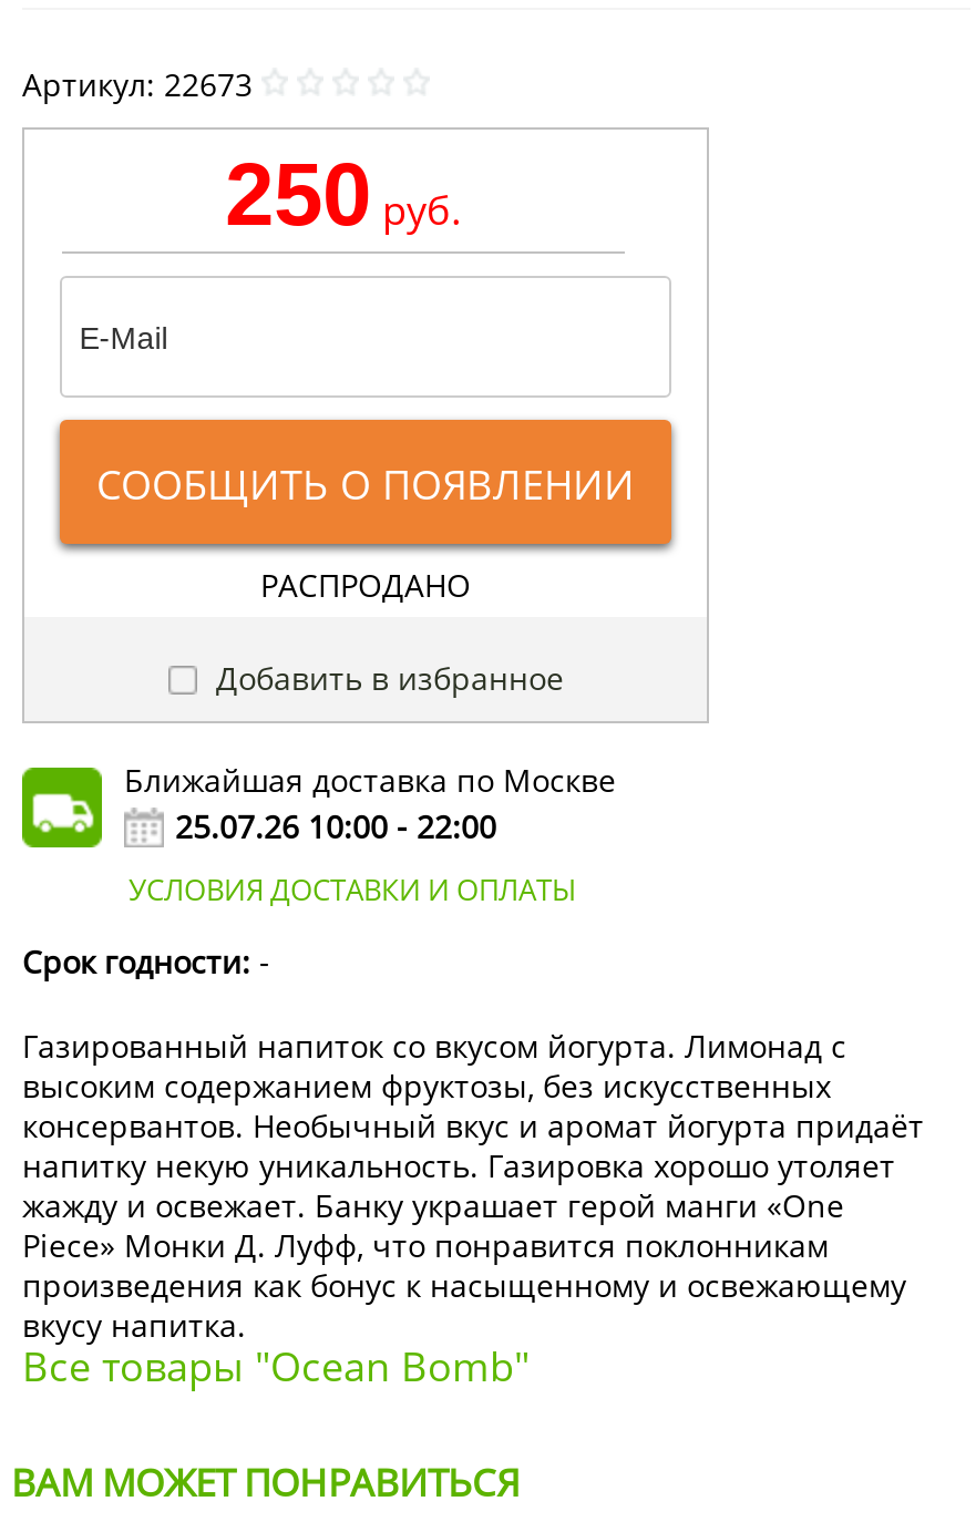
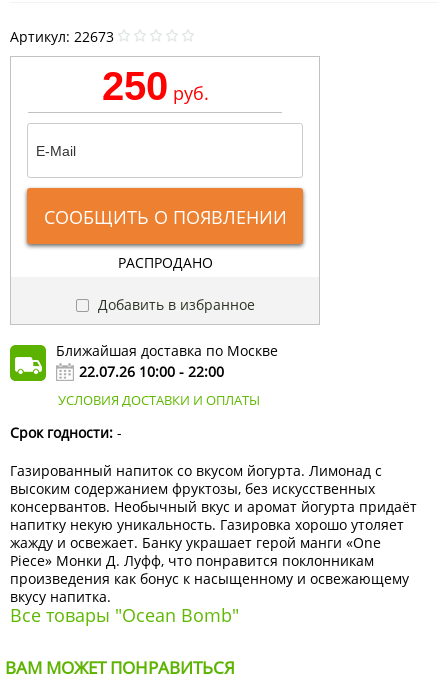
- 25.07.26 10:00 - 22:00
+ 22.07.26 10:00 - 22:00
